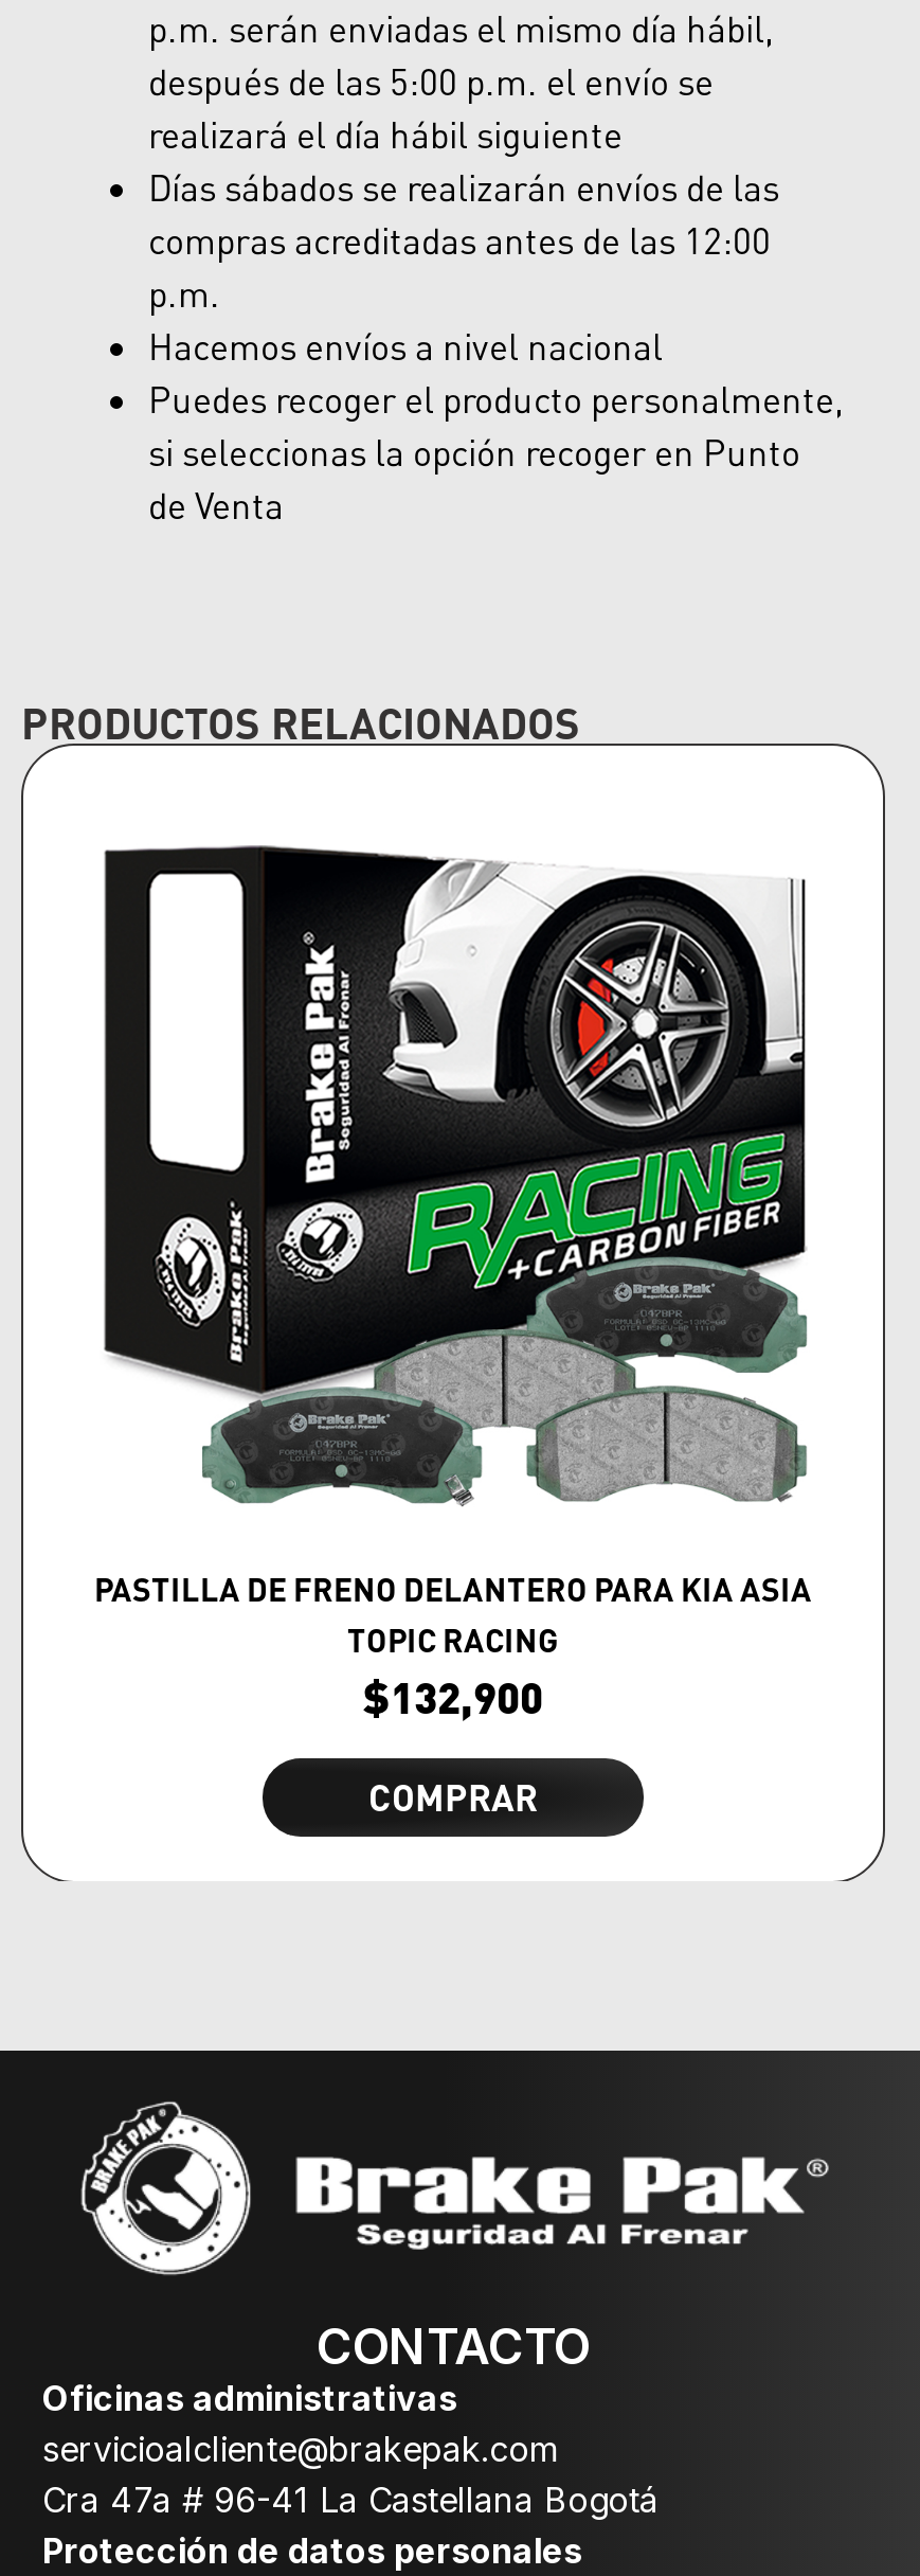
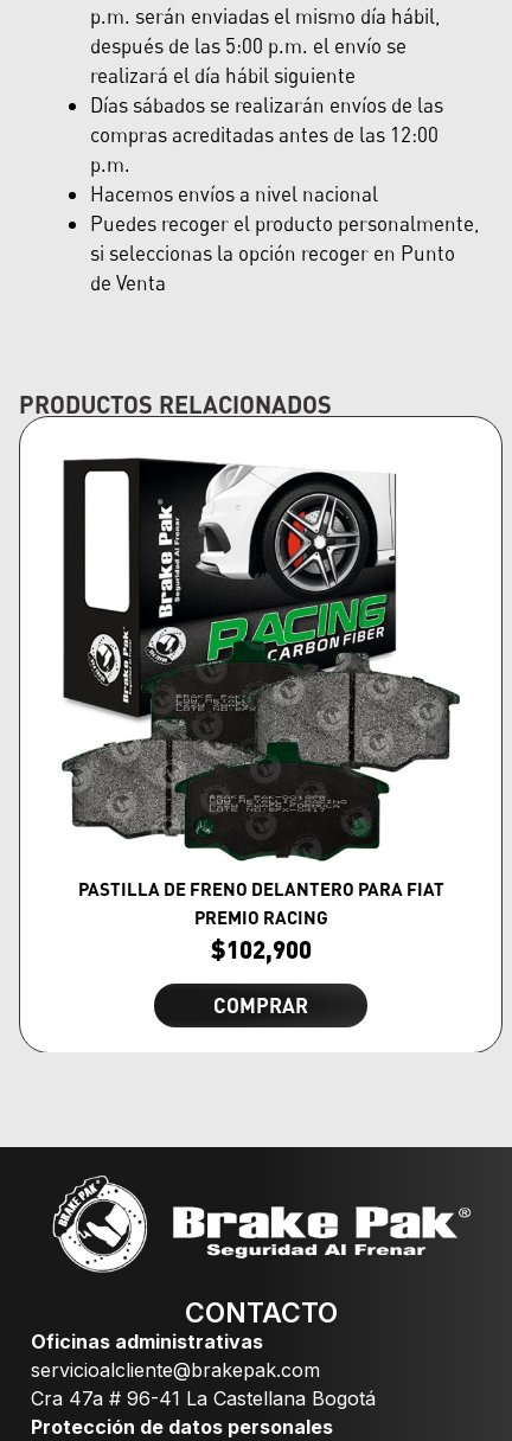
- [image]
- PASTILLA DE FRENO DELANTERO PARA KIA ASIA
- TOPIC RACING
- $132,900
+ [image]
+ PASTILLA DE FRENO DELANTERO PARA FIAT
+ PREMIO RACING
+ $102,900
